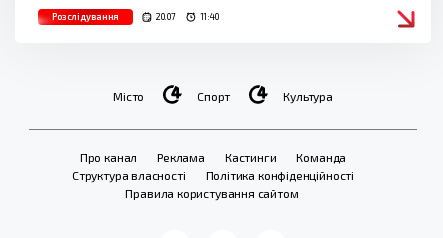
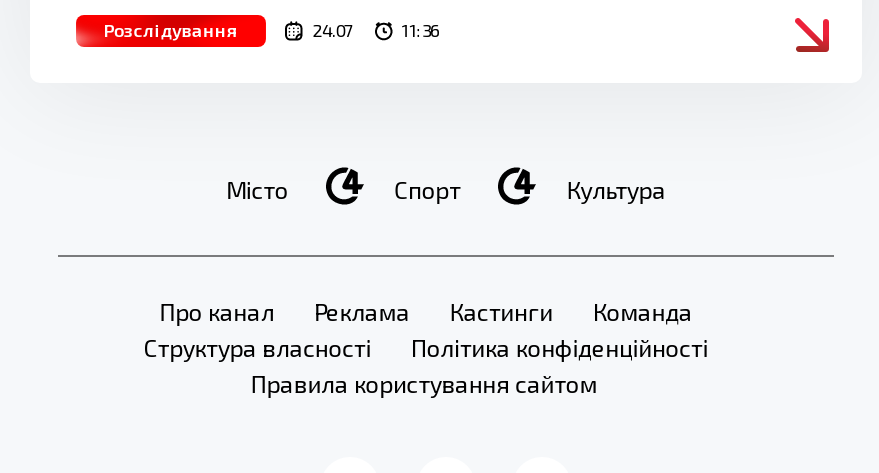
- 20.07
+ 24.07

- 11:40
+ 11:36
